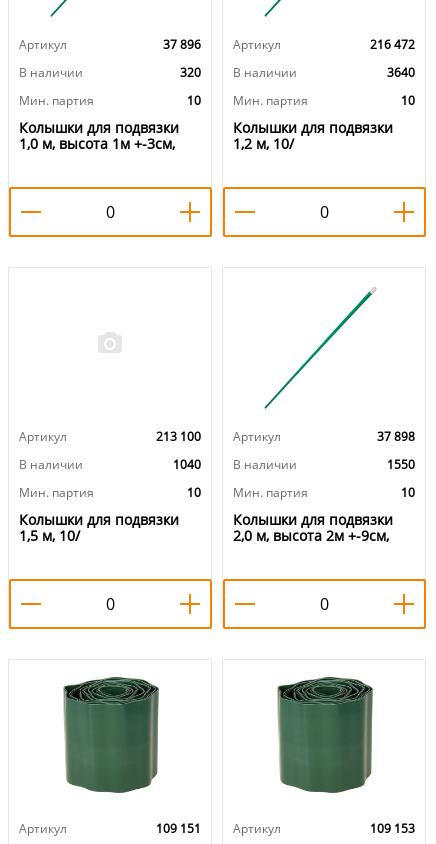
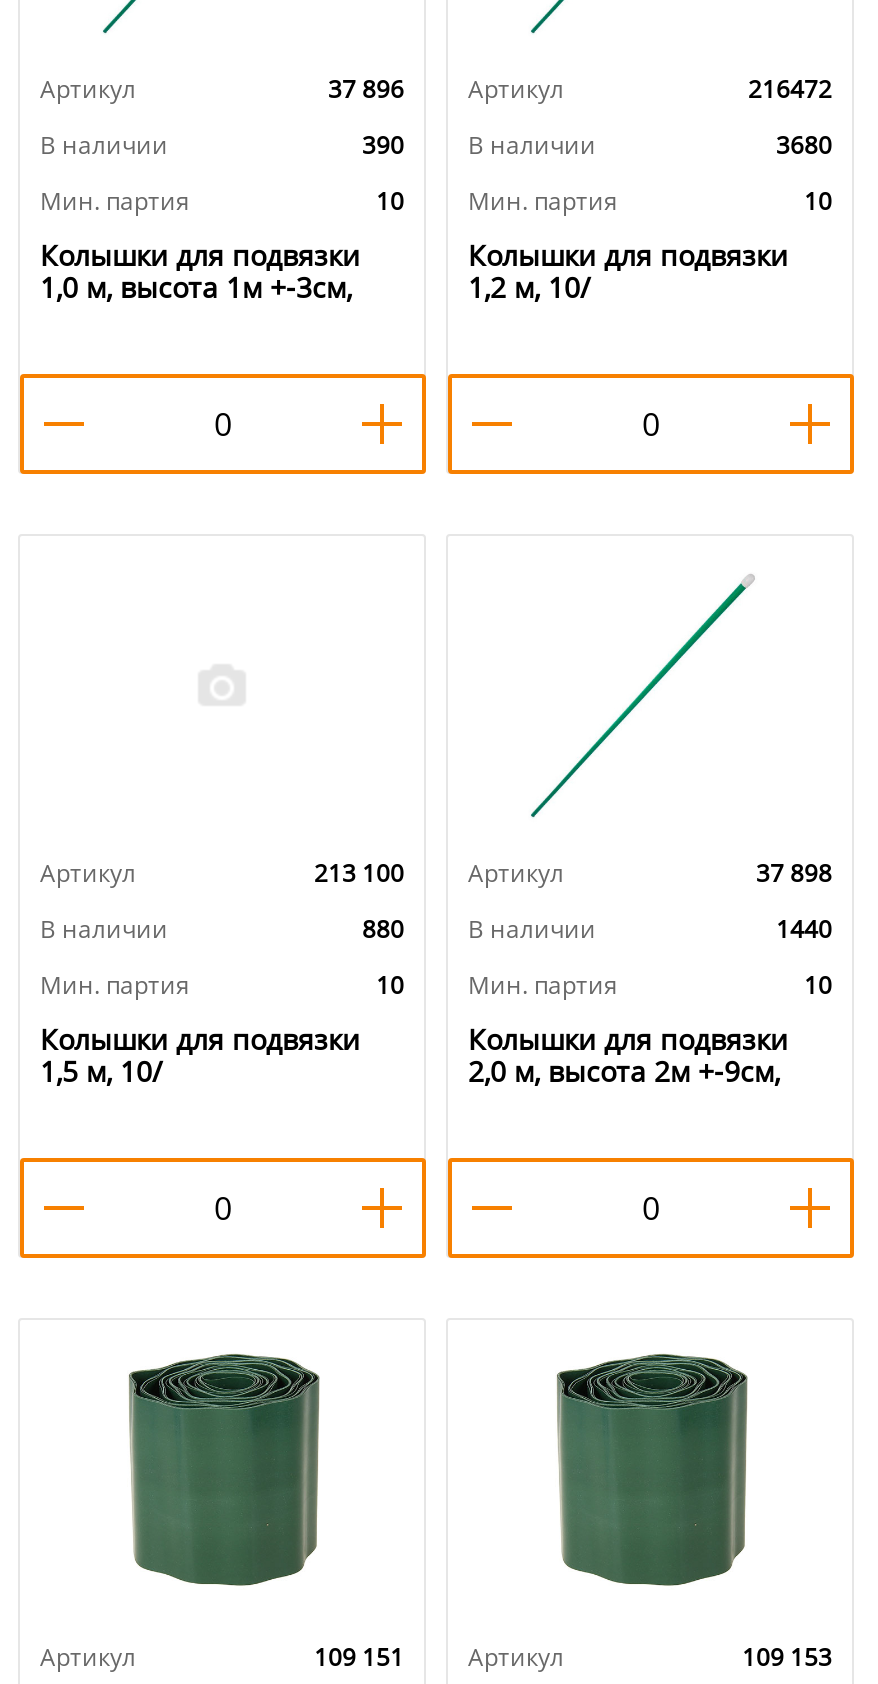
- 216 472
+ 216472

- 320 В наличии
+ 390 В наличии

- 3640
+ 3680

- 1040 В наличии
+ 880 В наличии

- 1550
+ 1440
